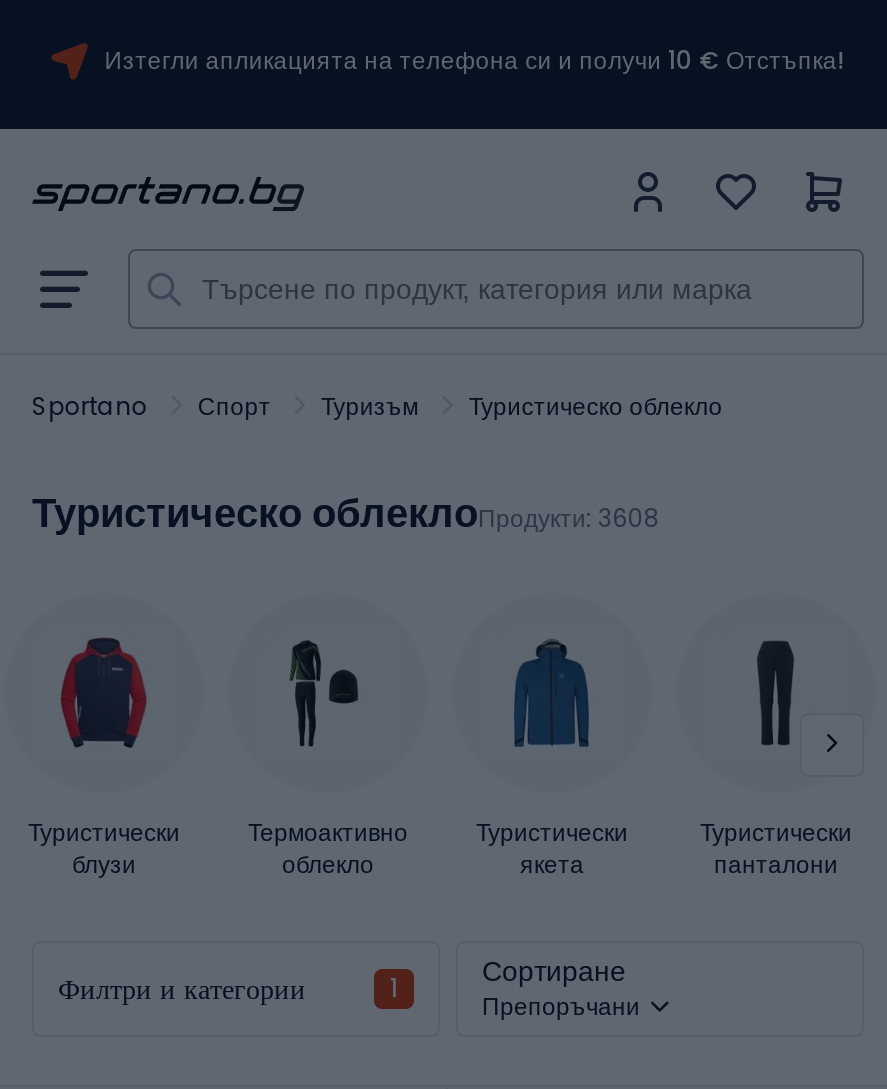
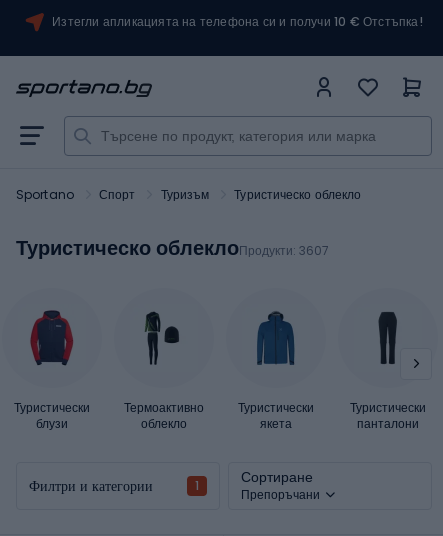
- Туристическо облеклоПродукти:3608
+ Туристическо облеклоПродукти:3607
